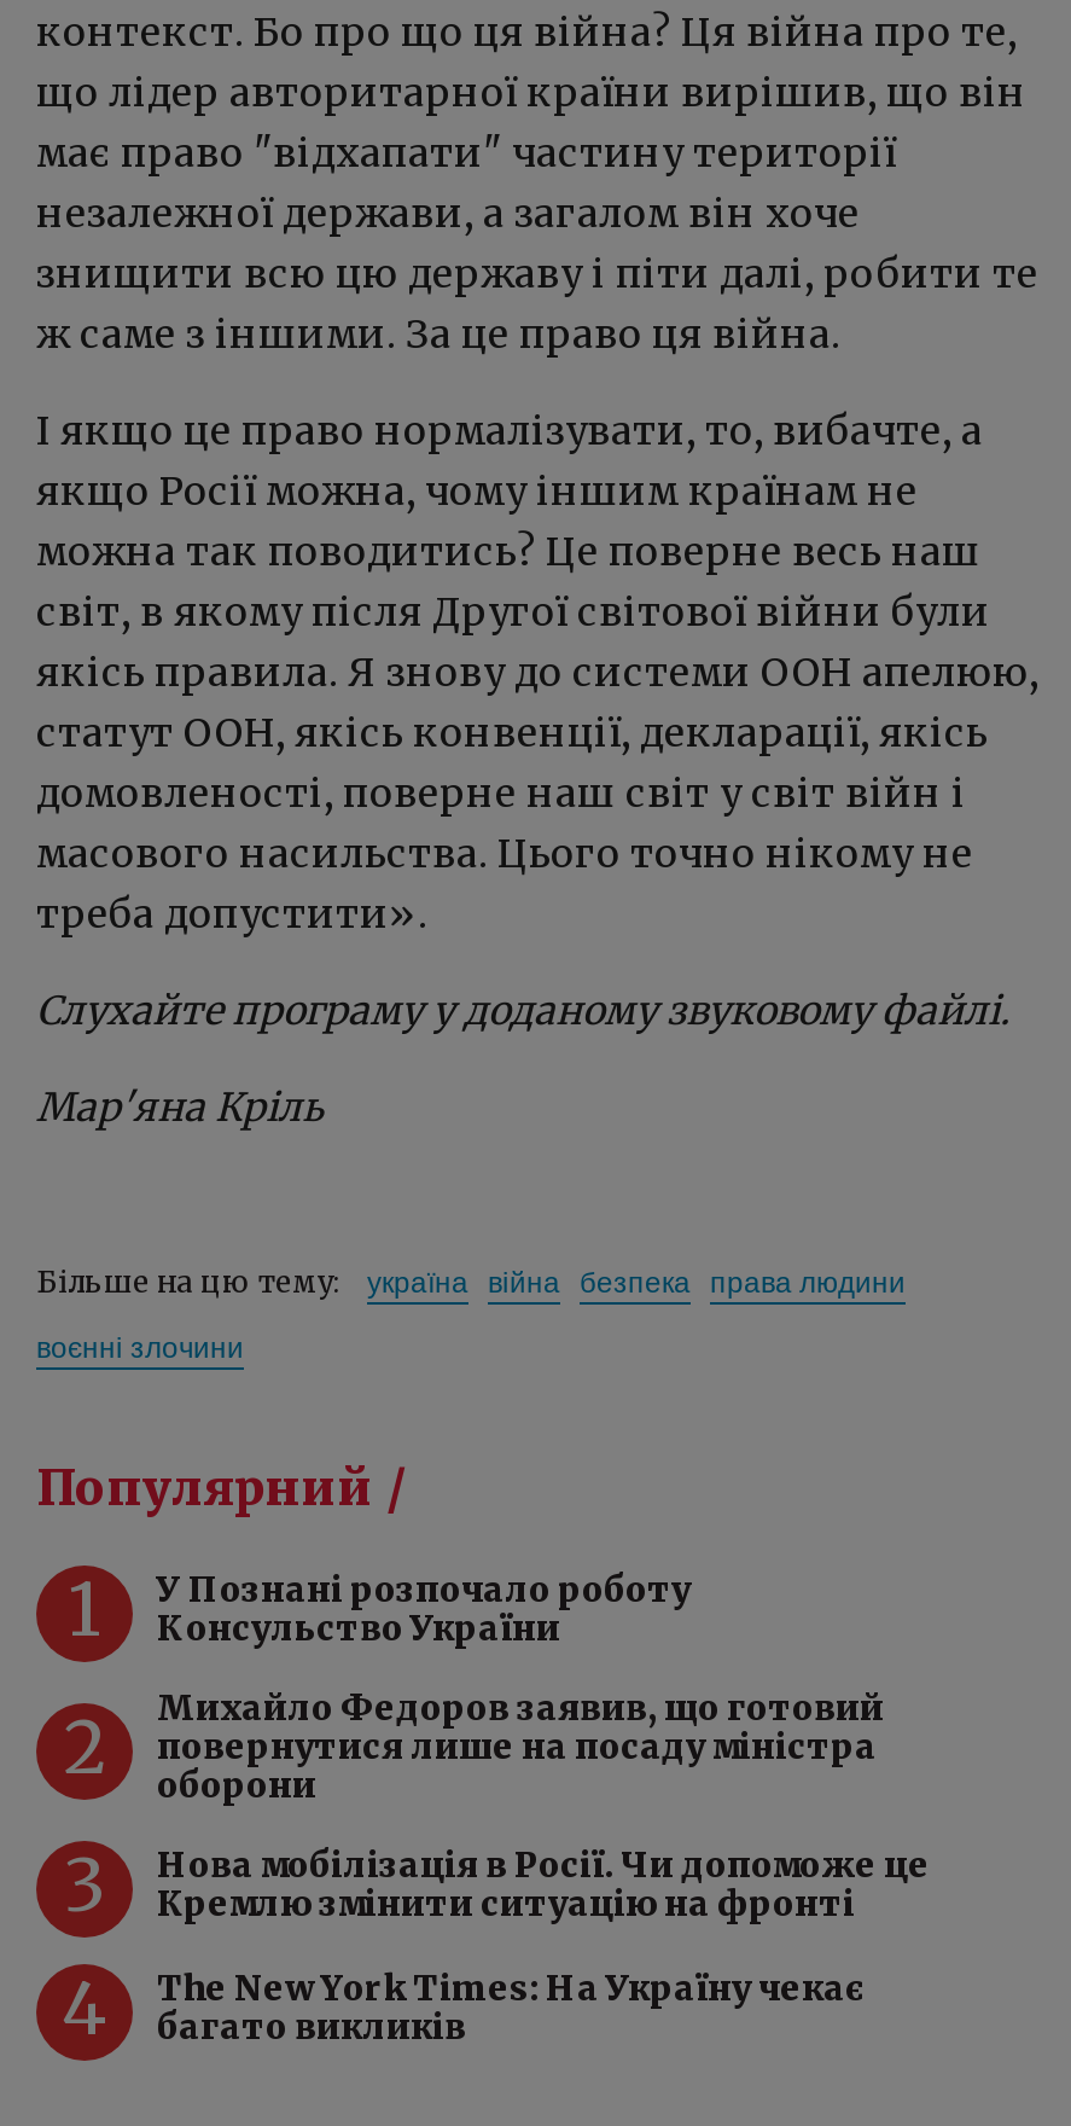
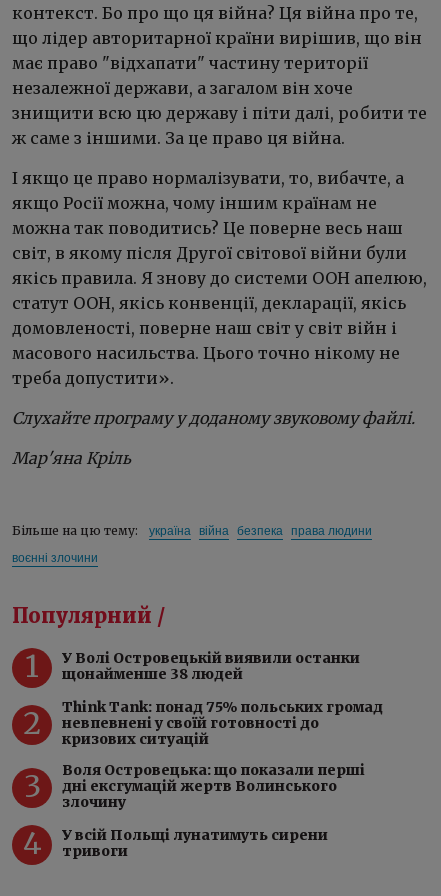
- У Познані розпочало роботу
- Консульство України
+ У Волі Островецькій виявили останки
+ щонайменше 38 людей

- Михайло Федоров заявив, що готовий
- повернутися лише на посаду міністра
- оборони
+ Think Tank: понад 75% польських громад
+ невпевнені у своїй готовності до
+ кризових ситуацій

- Нова мобілізація в Росії. Чи допоможе це
- Кремлю змінити ситуацію на фронті
+ Воля Островецька: що показали перші
+ дні ексгумацій жертв Волинського
+ злочину

- The New York Times: На Україну чекає
- багато викликів
+ У всій Польщі лунатимуть сирени
+ тривоги
